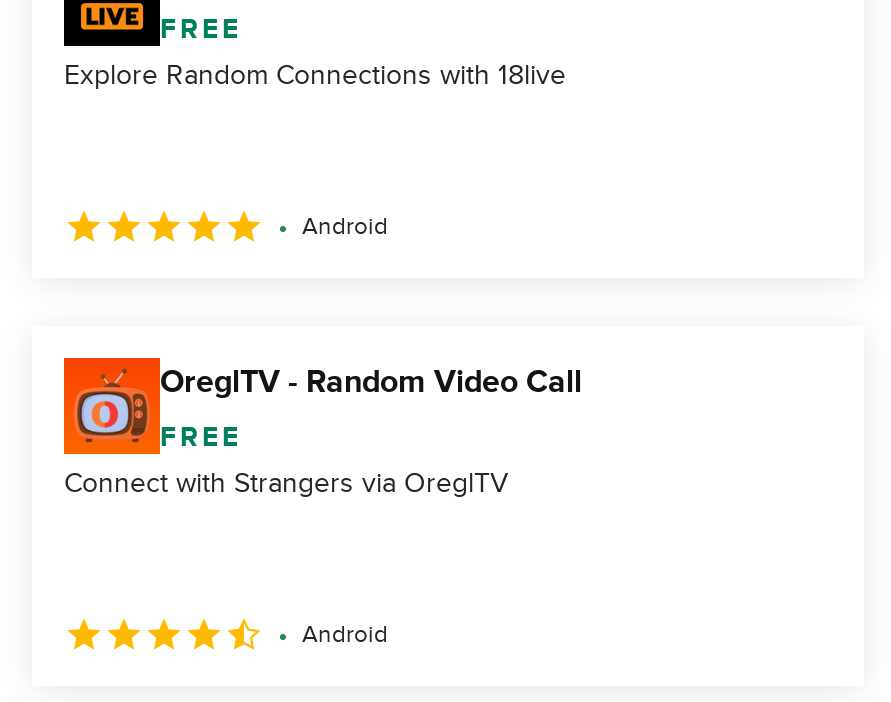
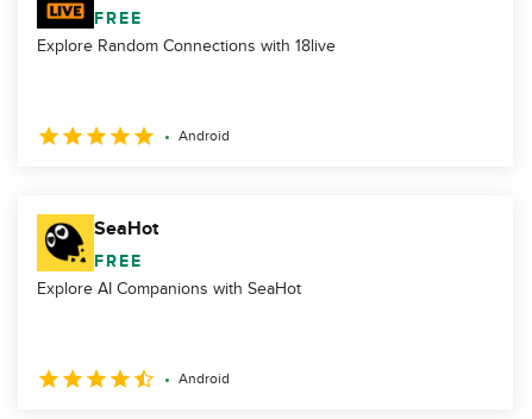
- [image]
- OreglTV - Random Video Call
+ [image]
+ SeaHot

- Connect with Strangers via OreglTV
+ Explore AI Companions with SeaHot
